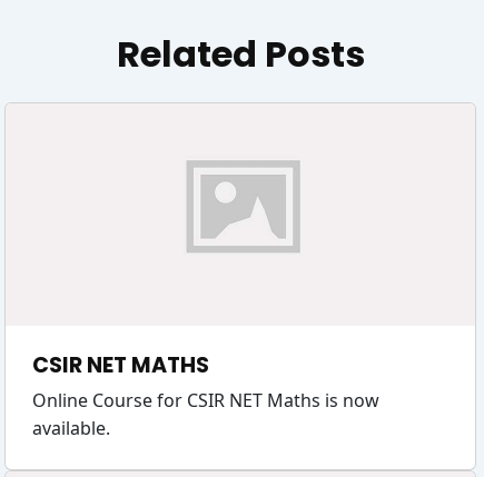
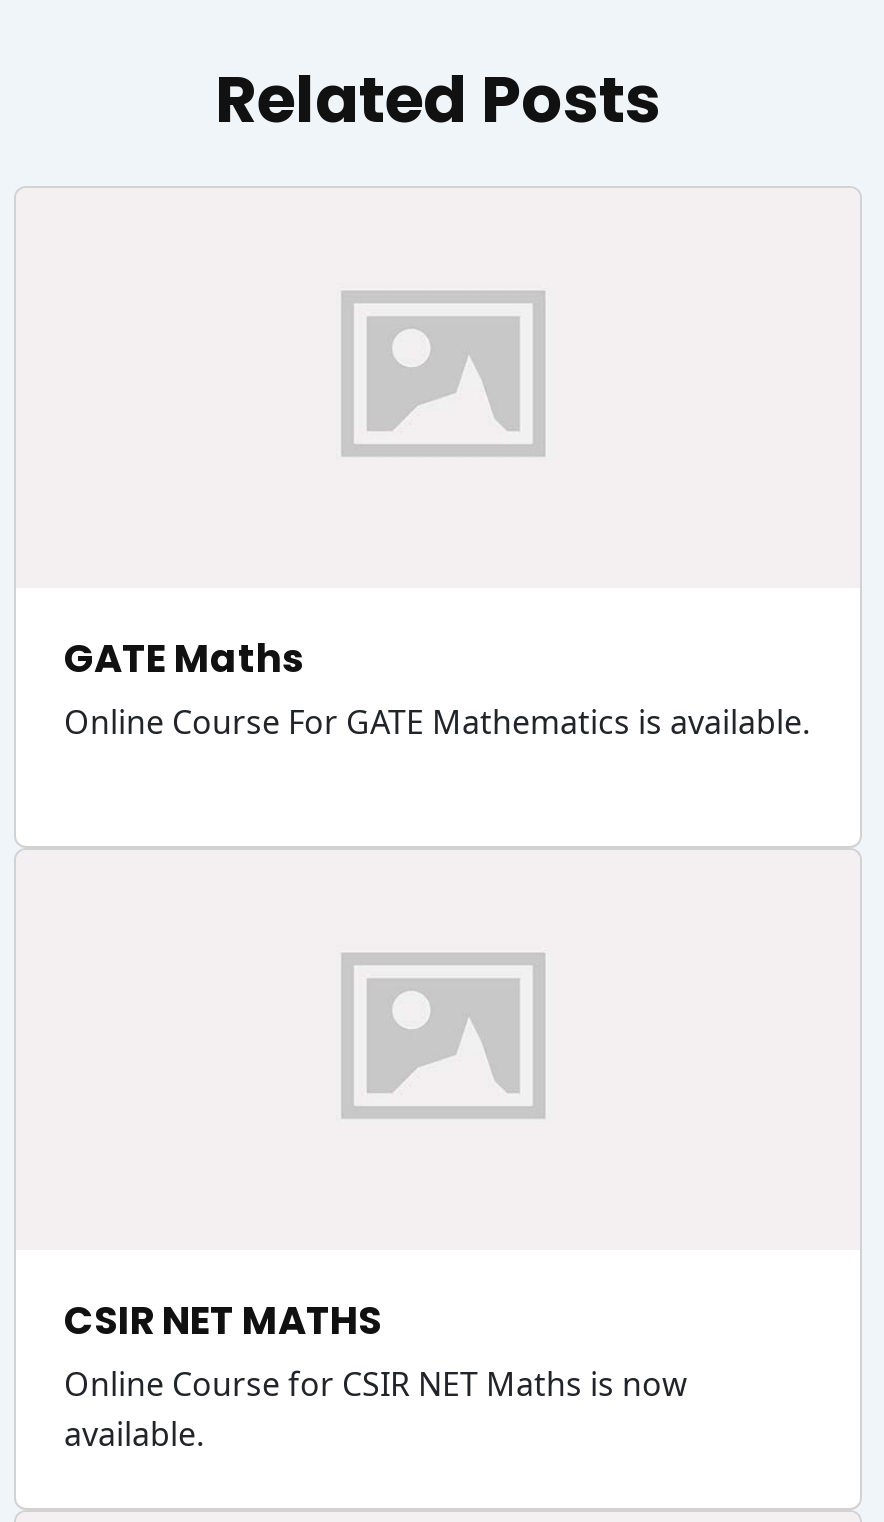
+ GATE Maths
+ Online Course For GATE Mathematics is available.
